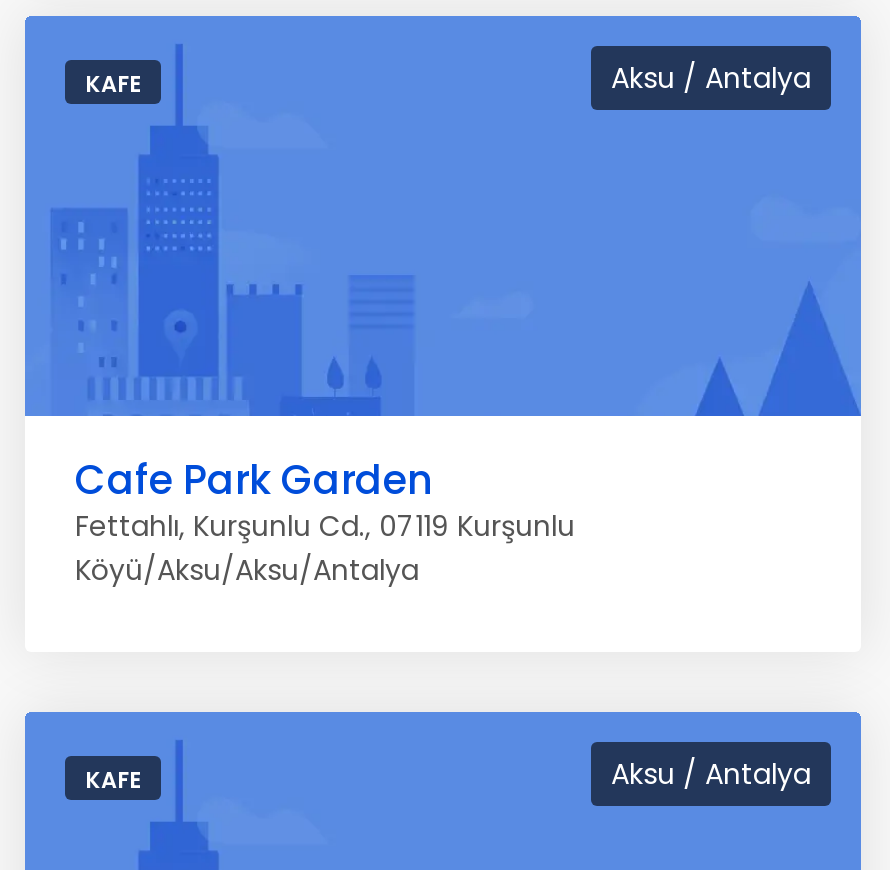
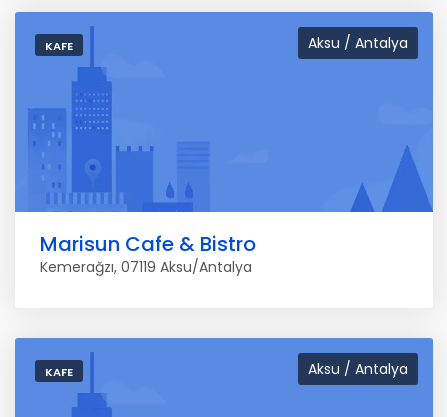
- Cafe Park Garden
- Fettahlı, Kurşunlu Cd., 07119 Kurşunlu
- Köyü/Aksu/Aksu/Antalya
+ Marisun Cafe & Bistro
+ Kemerağzı, 07119 Aksu/Antalya
